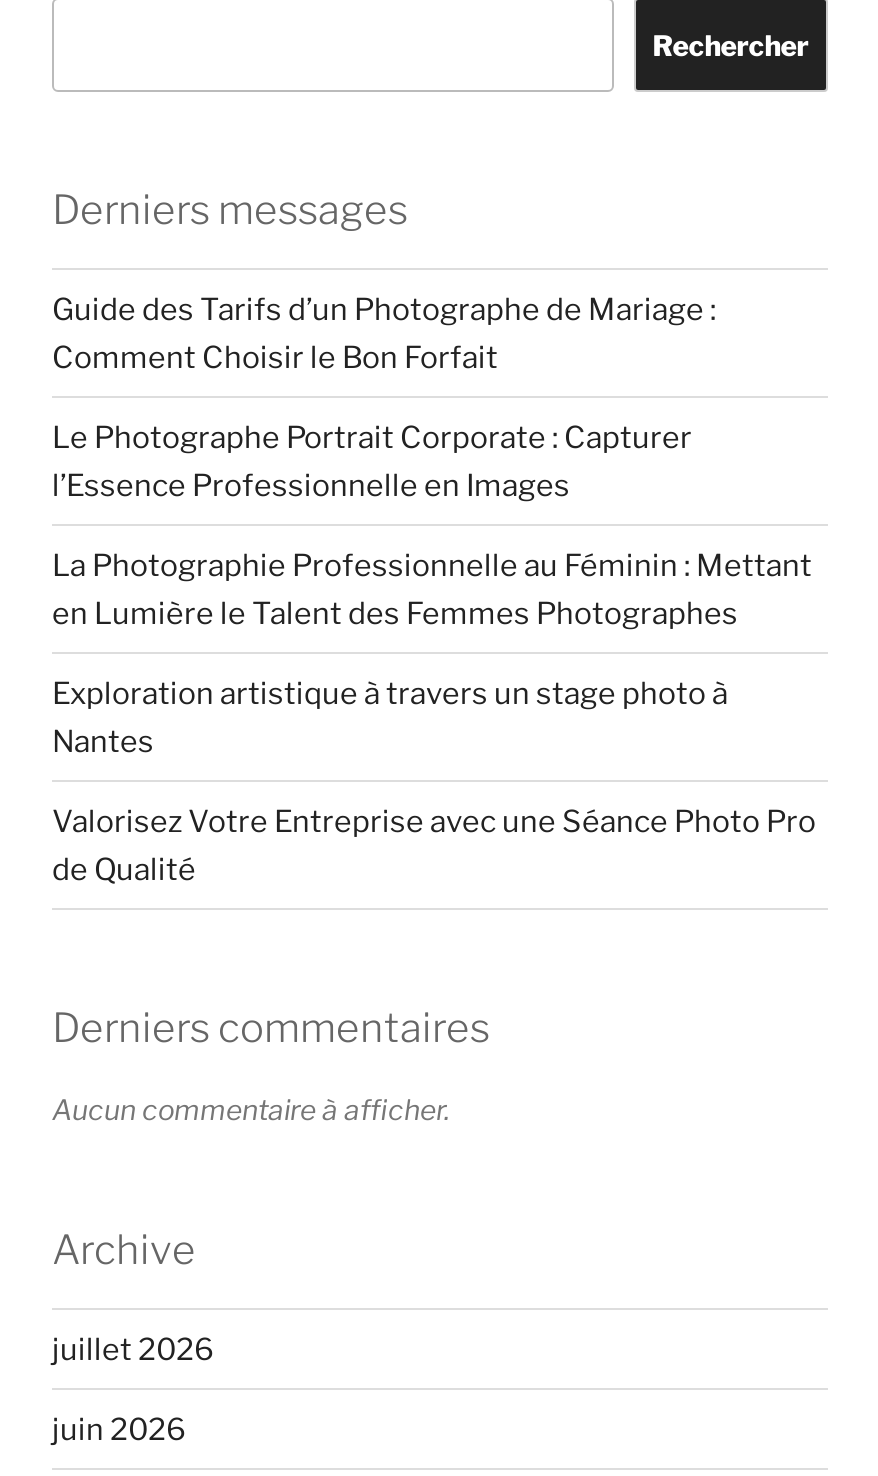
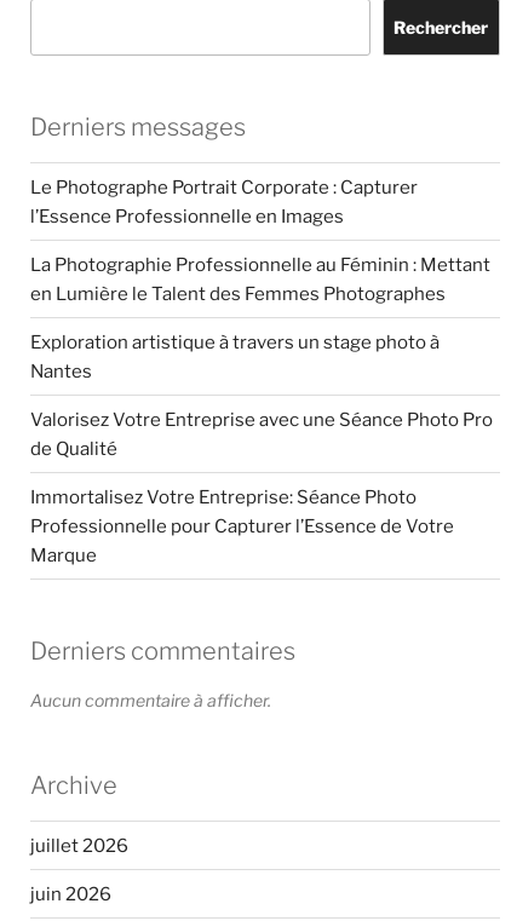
- Guide des Tarifs d’un Photographe de Mariage :
- Comment Choisir le Bon Forfait

moved up: Le Photographe Portrait Corporate : Capturer | l’Essence Professionnelle en Images | La Photographie Professionnelle au Féminin : Mettant | en Lumière le Talent des Femmes Photographes | Exploration artistique à travers un stage photo à | Nantes | Valorisez Votre Entreprise avec une Séance Photo Pro | de Qualité

+ Immortalisez Votre Entreprise: Séance Photo
+ Professionnelle pour Capturer l’Essence de Votre
+ Marque
